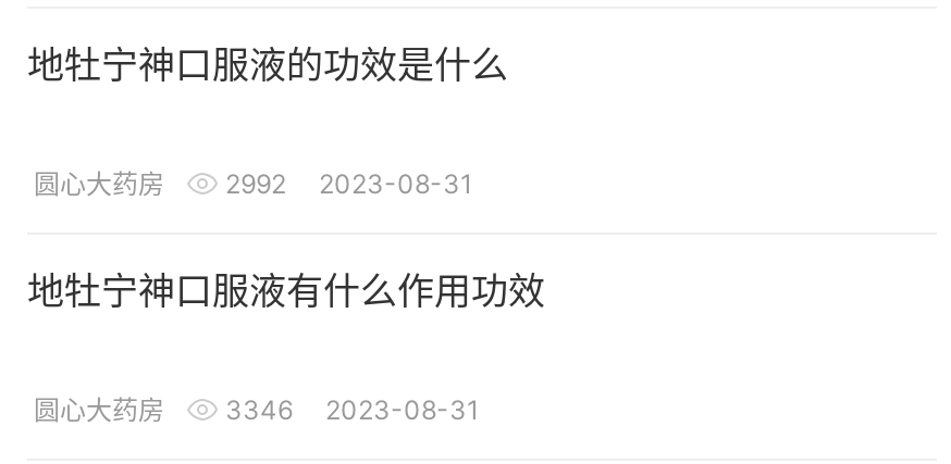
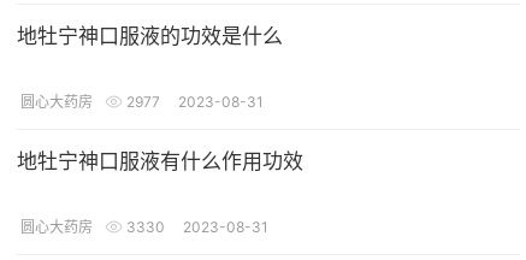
- 圆心大药房 2992 2023-08-31
+ 圆心大药房 2977 2023-08-31

- 圆心大药房 3346 2023-08-31
+ 圆心大药房 3330 2023-08-31
